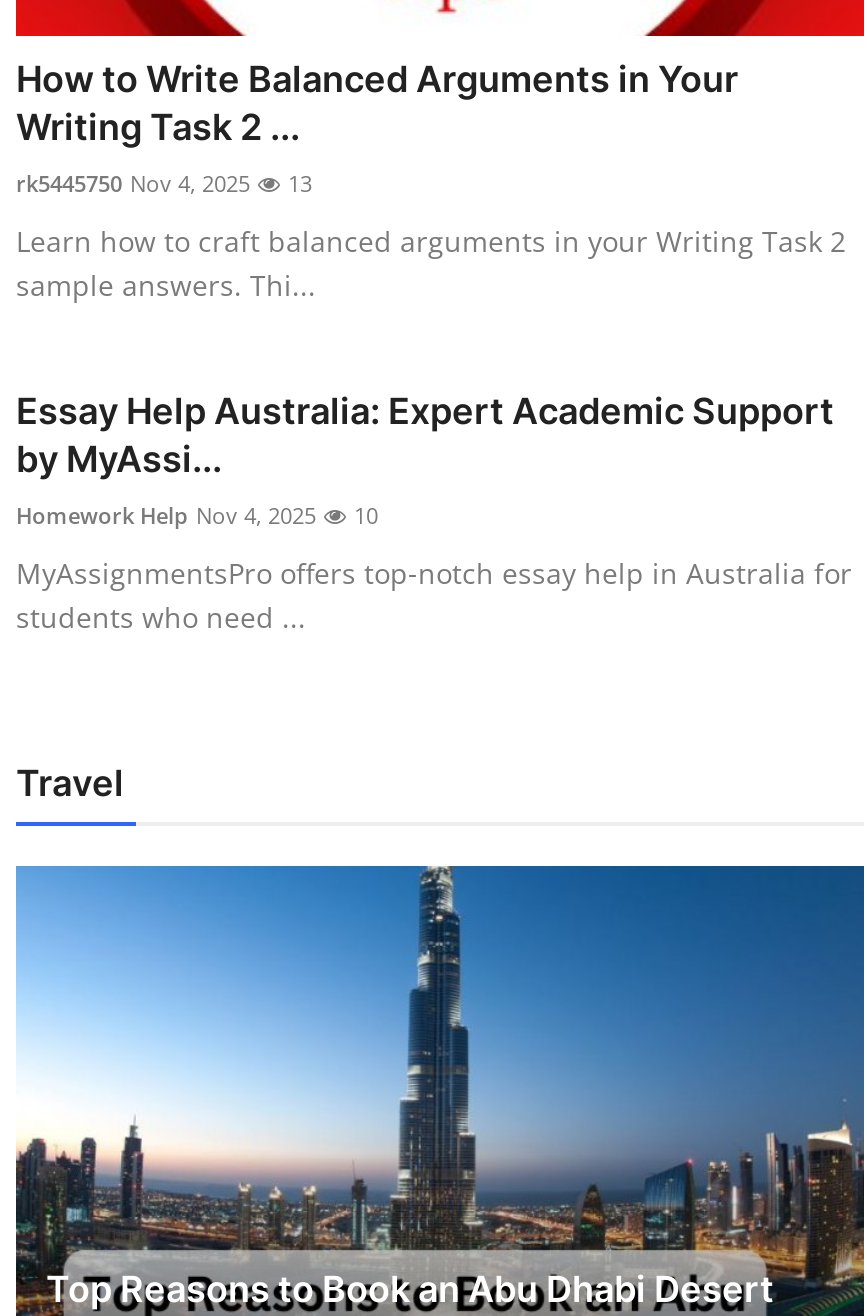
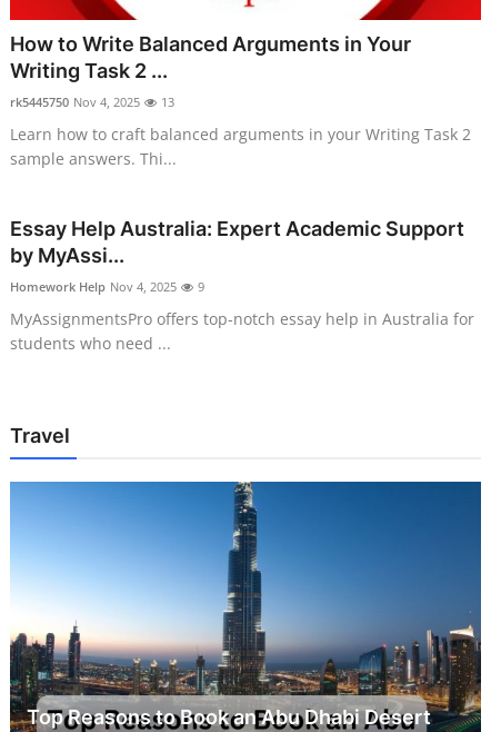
- Homework Help Nov 4, 2025 10
+ Homework Help Nov 4, 2025 9
